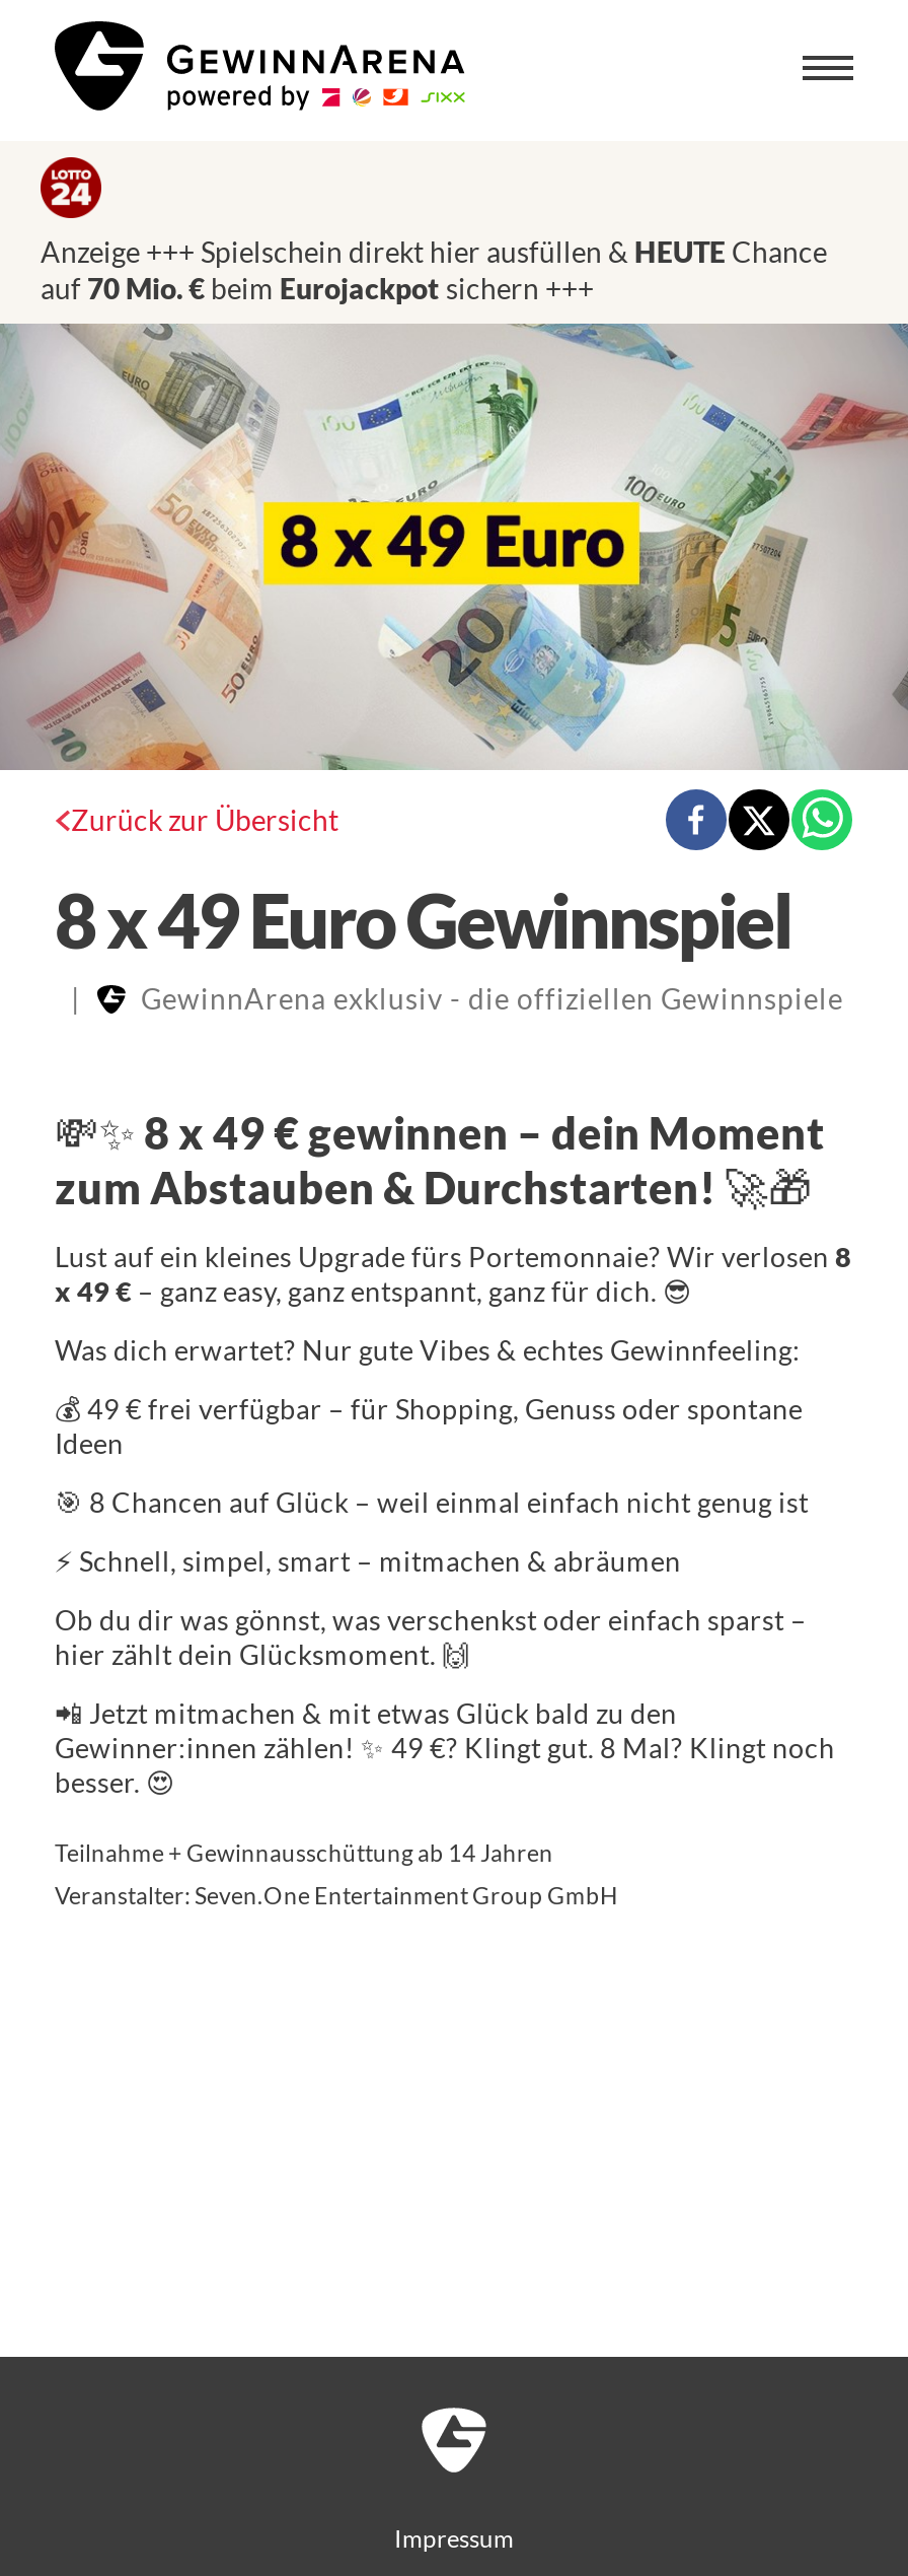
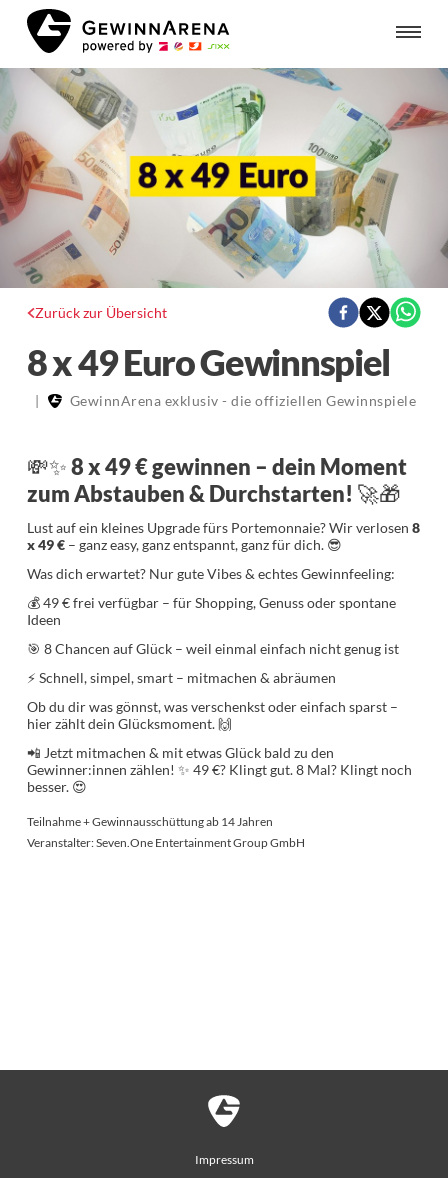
- [image]
- Anzeige +++ Spielschein direkt hier ausfüllen & HEUTE Chance
- auf 70 Mio. €beim Eurojackpot sichern +++
